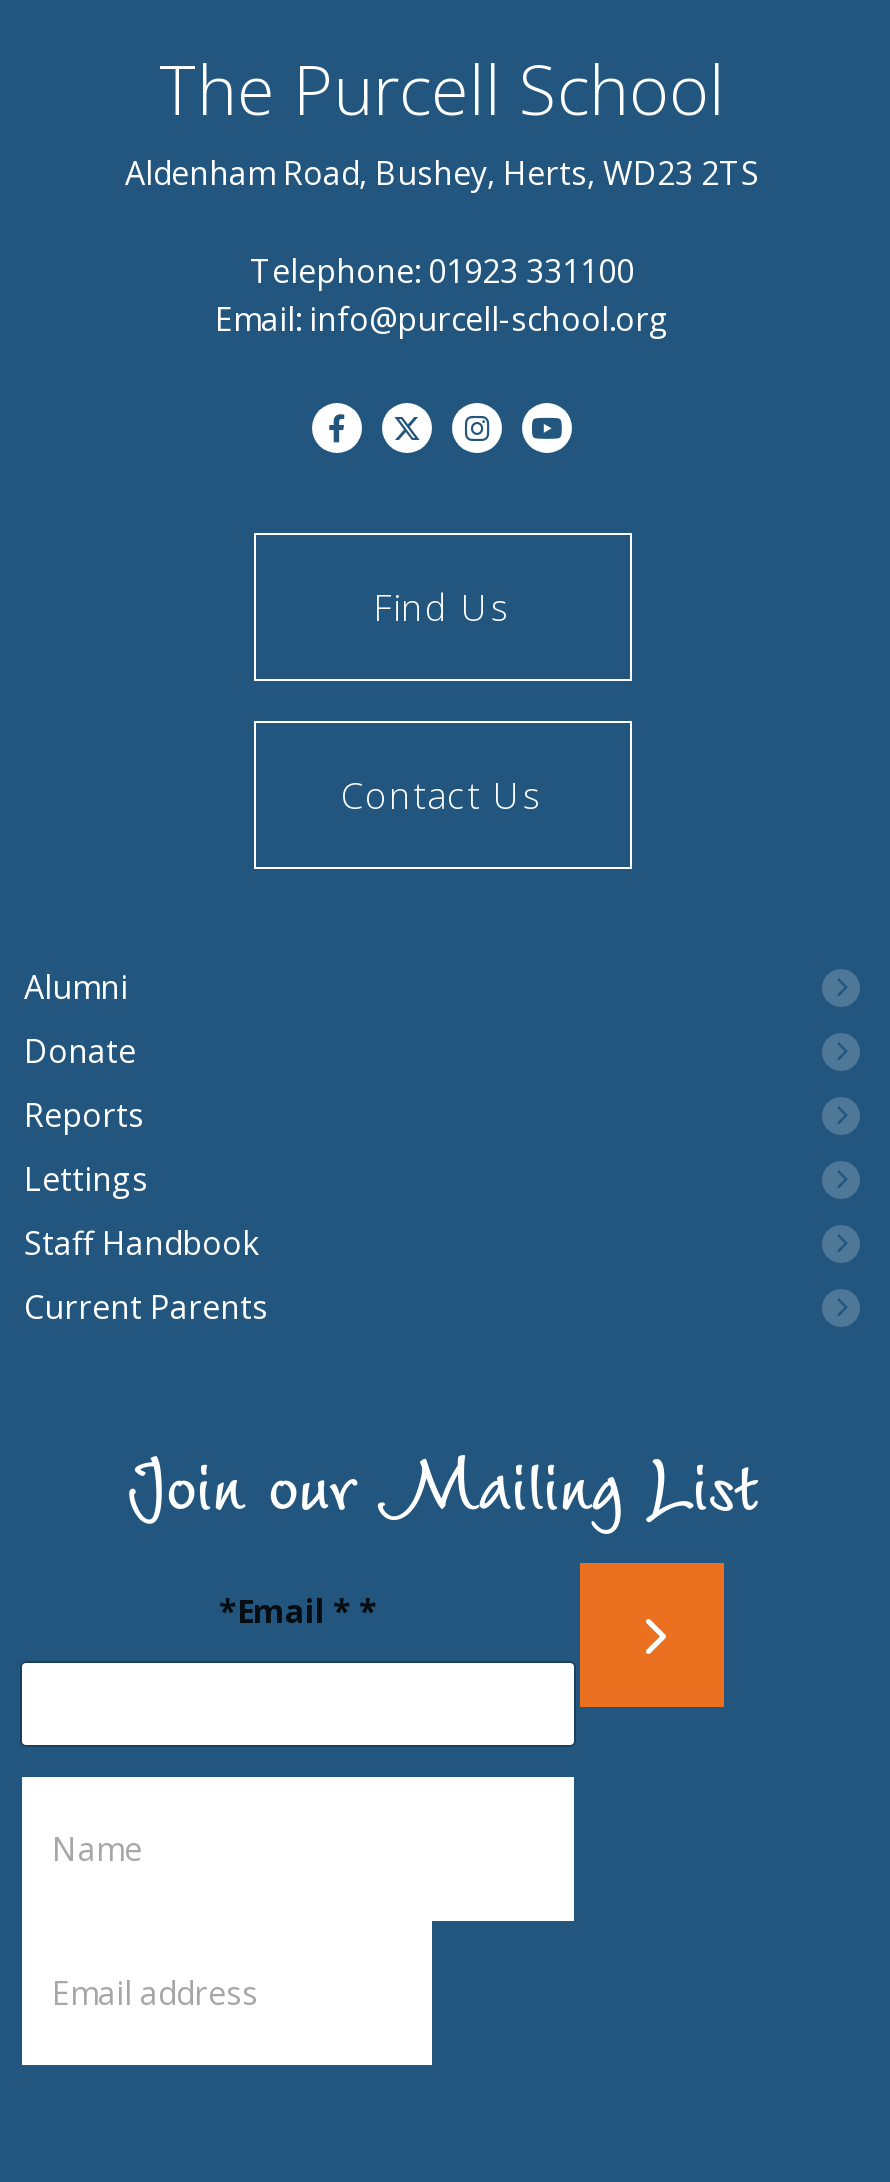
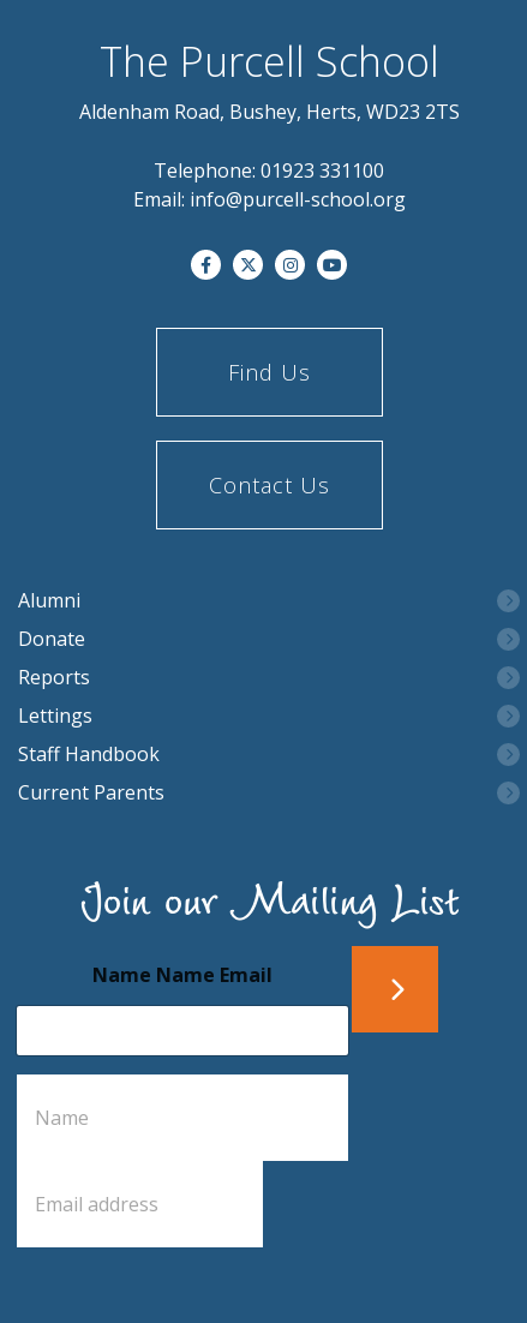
- *Email * *
+ Name Name Email
